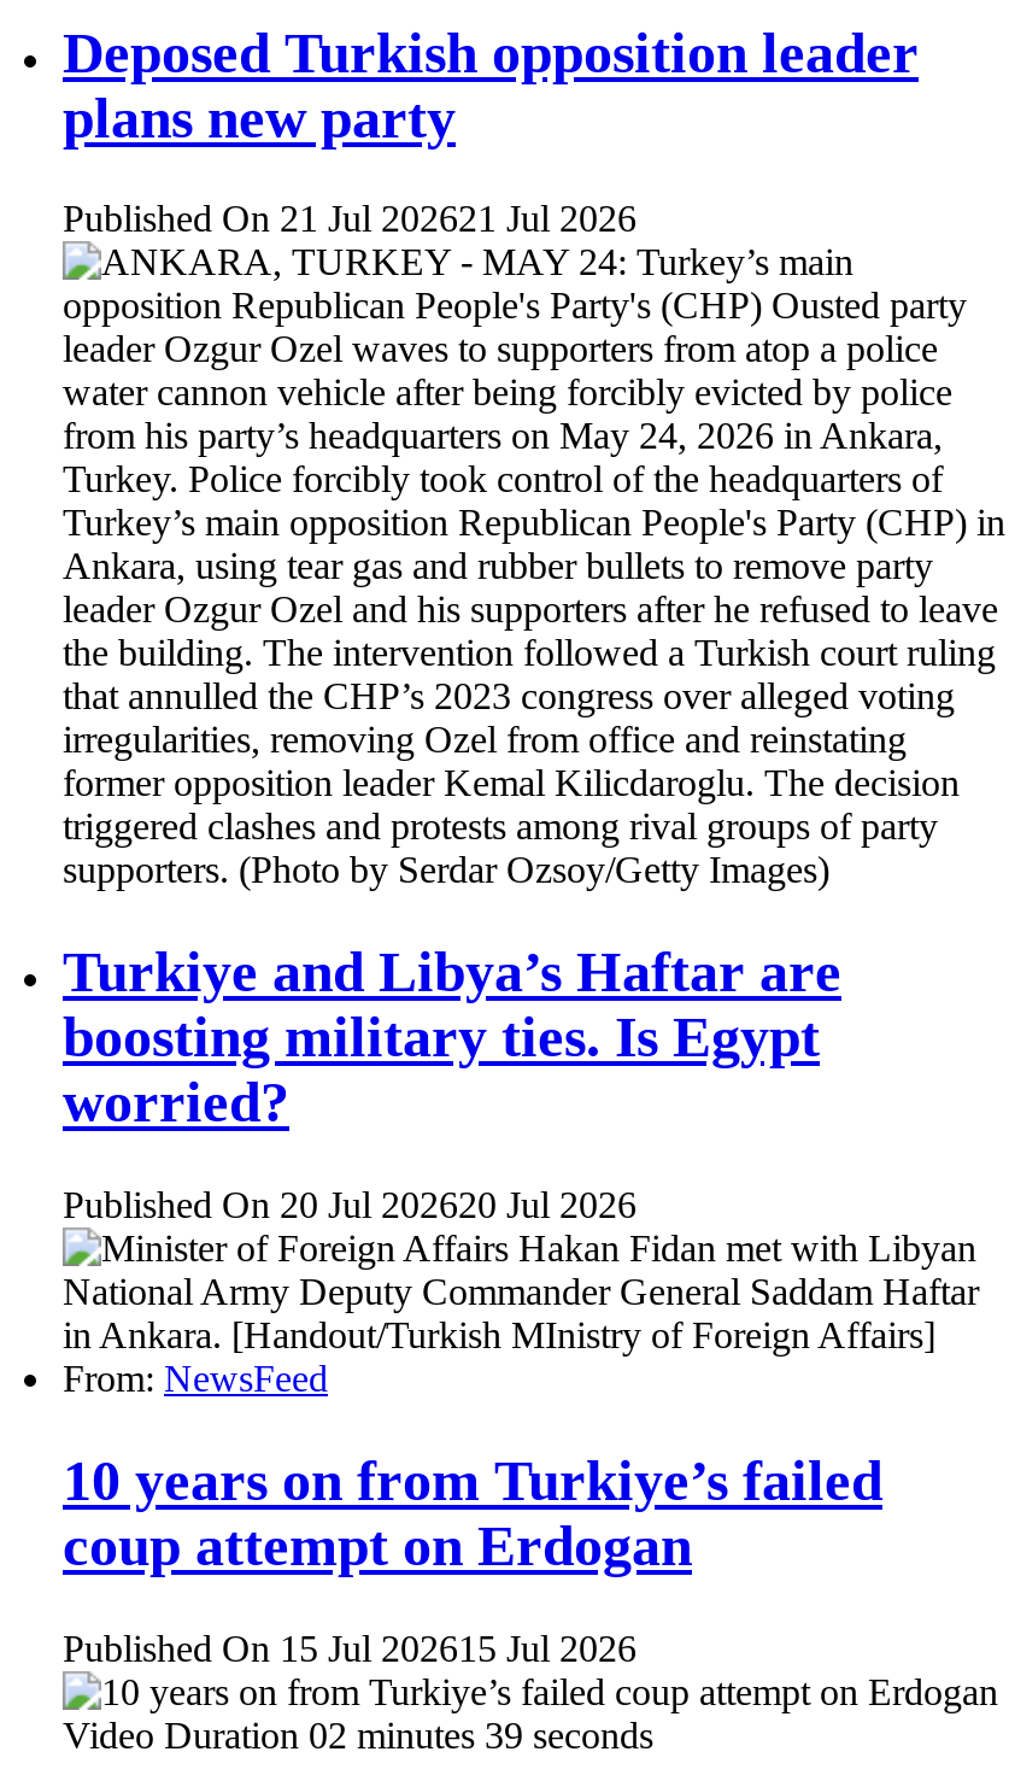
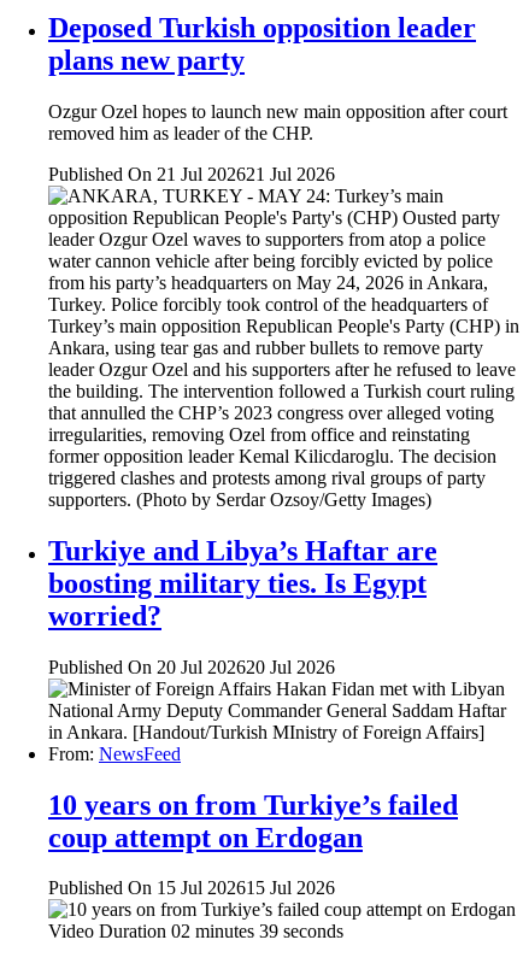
+ Ozgur Ozel hopes to launch new main opposition after court
+ removed him as leader of the CHP.
